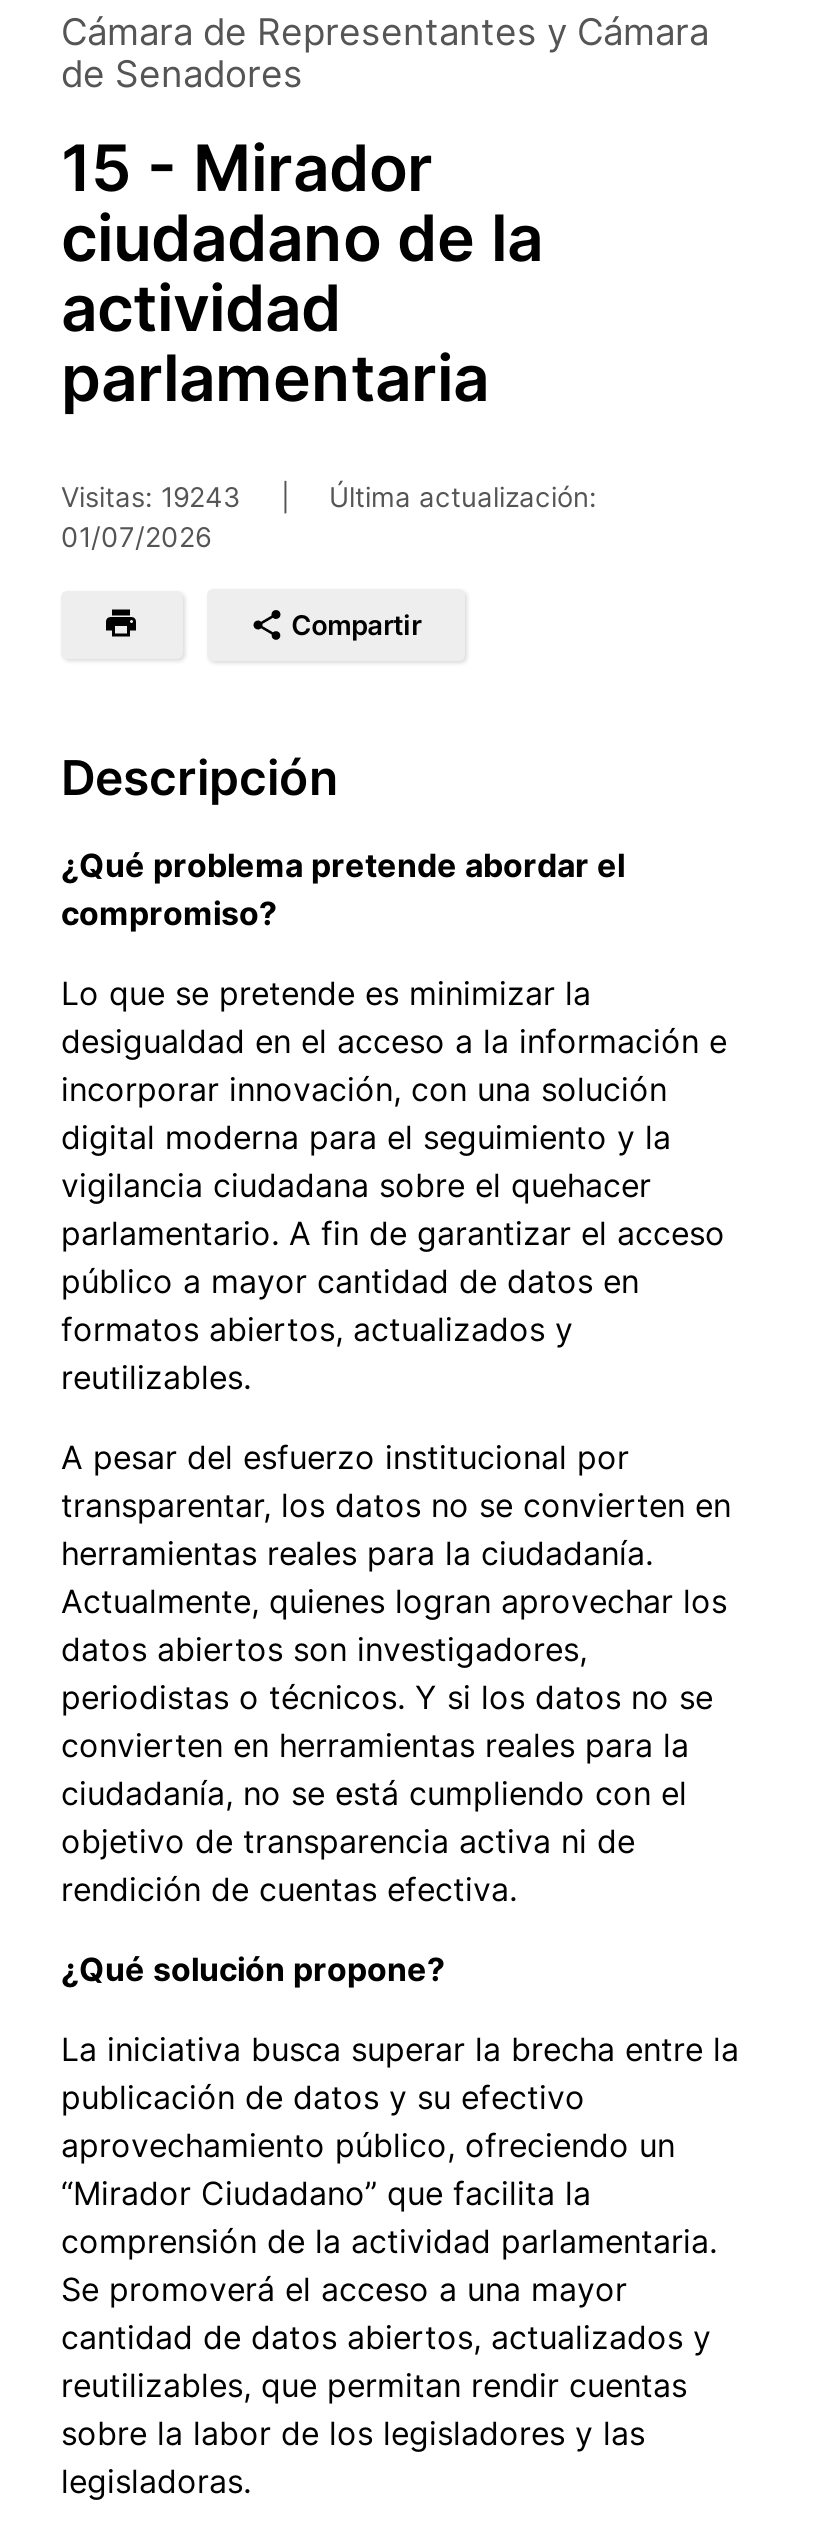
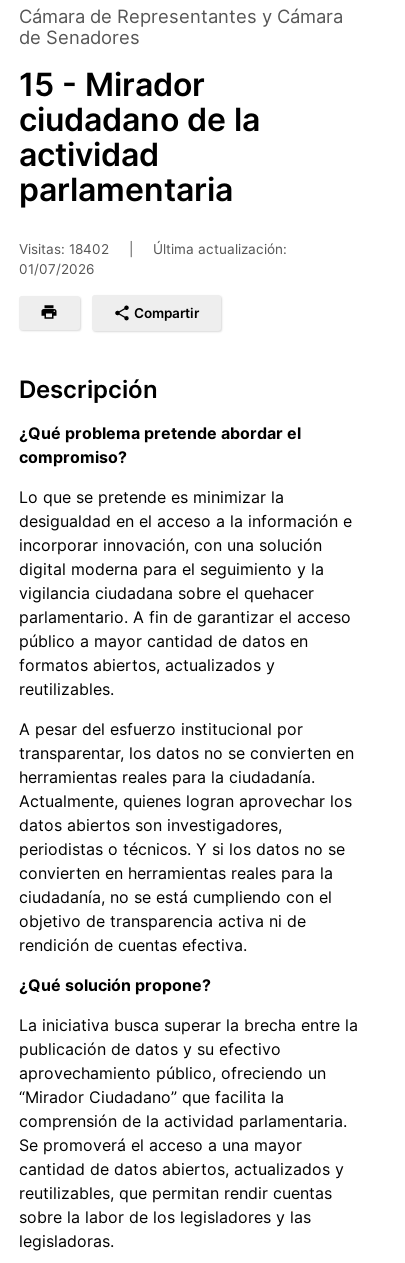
- Visitas: 19243
+ Visitas: 18402
